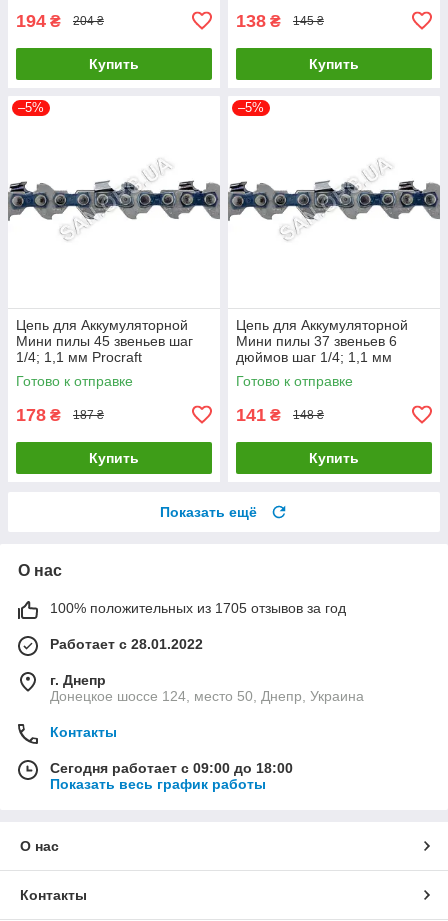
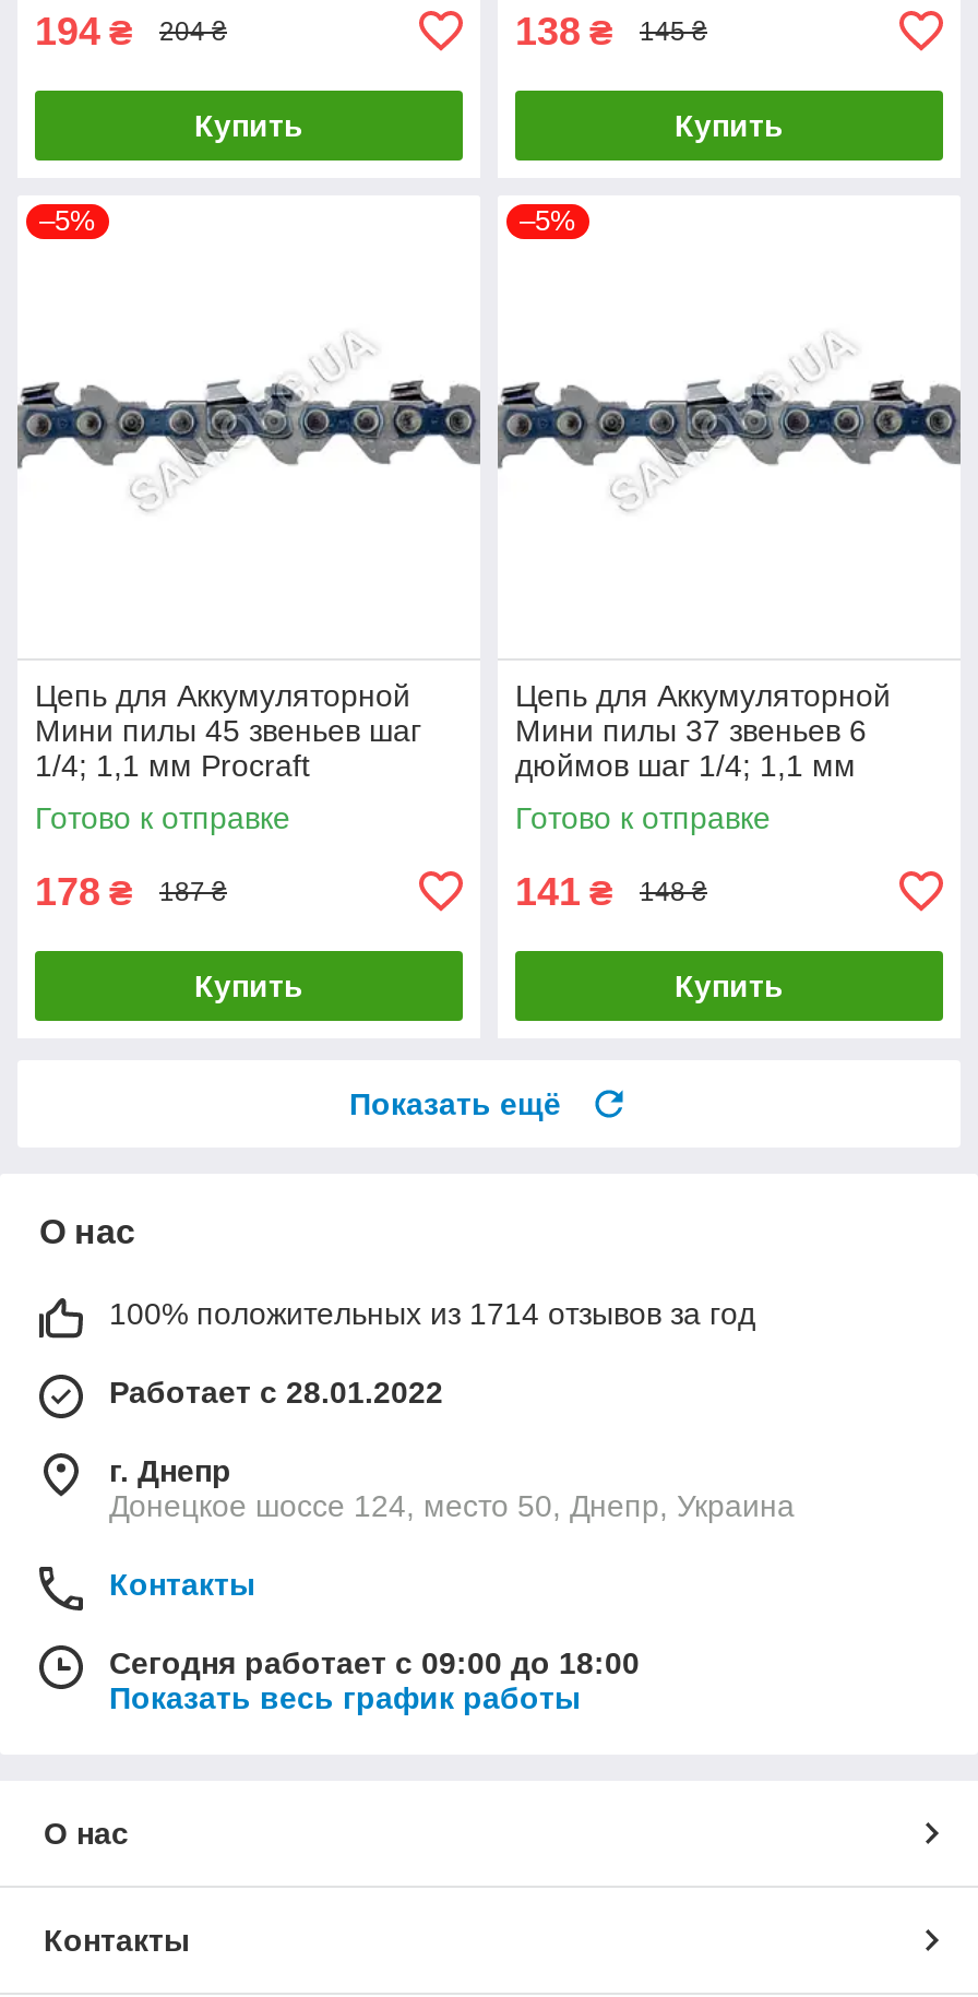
- 100% положительных из 1705 отзывов за год
+ 100% положительных из 1714 отзывов за год
